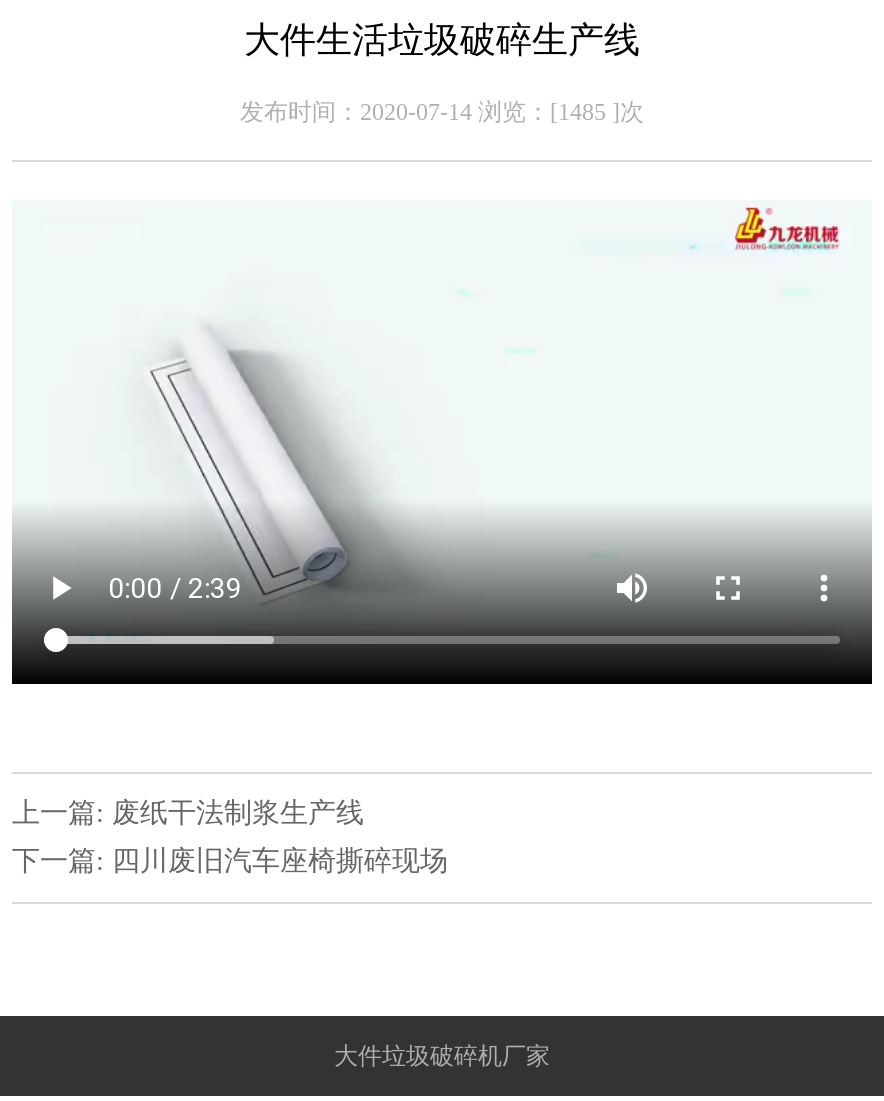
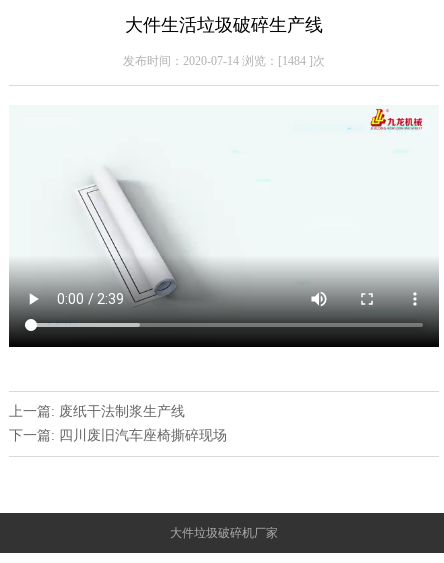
- 发布时间：2020-07-14 浏览：[1485 ]次
+ 发布时间：2020-07-14 浏览：[1484 ]次
